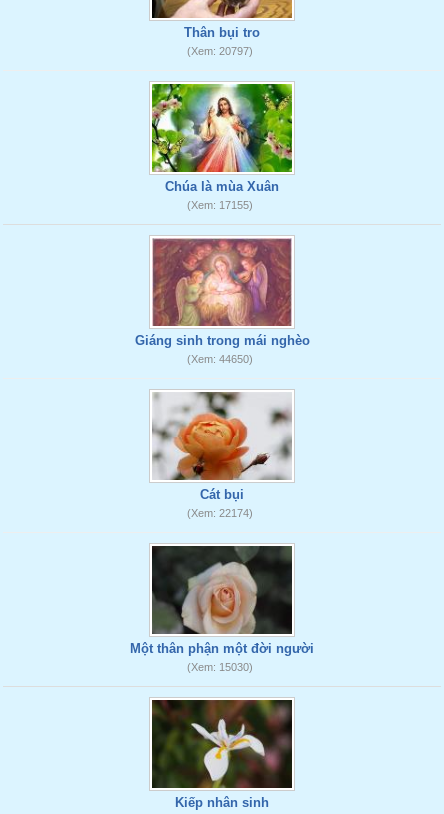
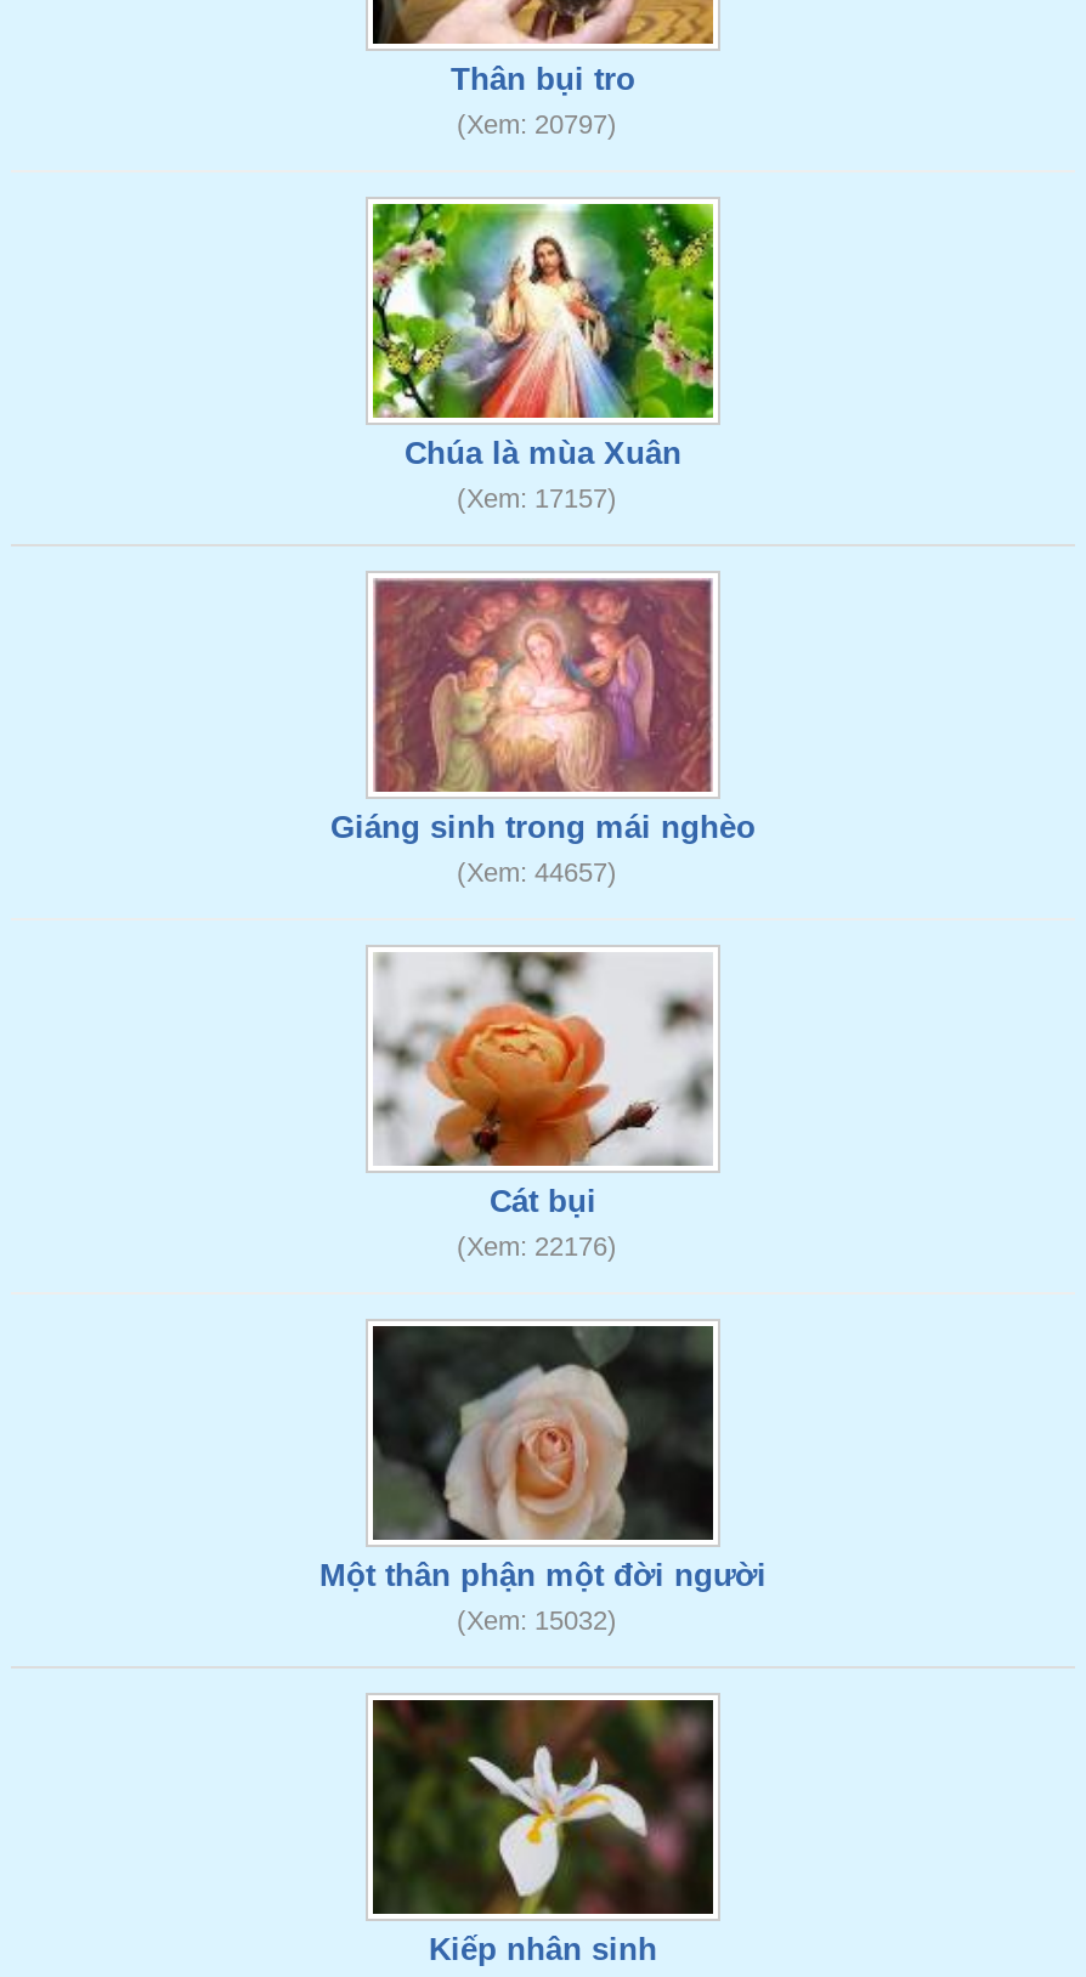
- (Xem: 17155)
+ (Xem: 17157)

- (Xem: 44650)
+ (Xem: 44657)

- (Xem: 22174)
+ (Xem: 22176)

- (Xem: 15030)
+ (Xem: 15032)
